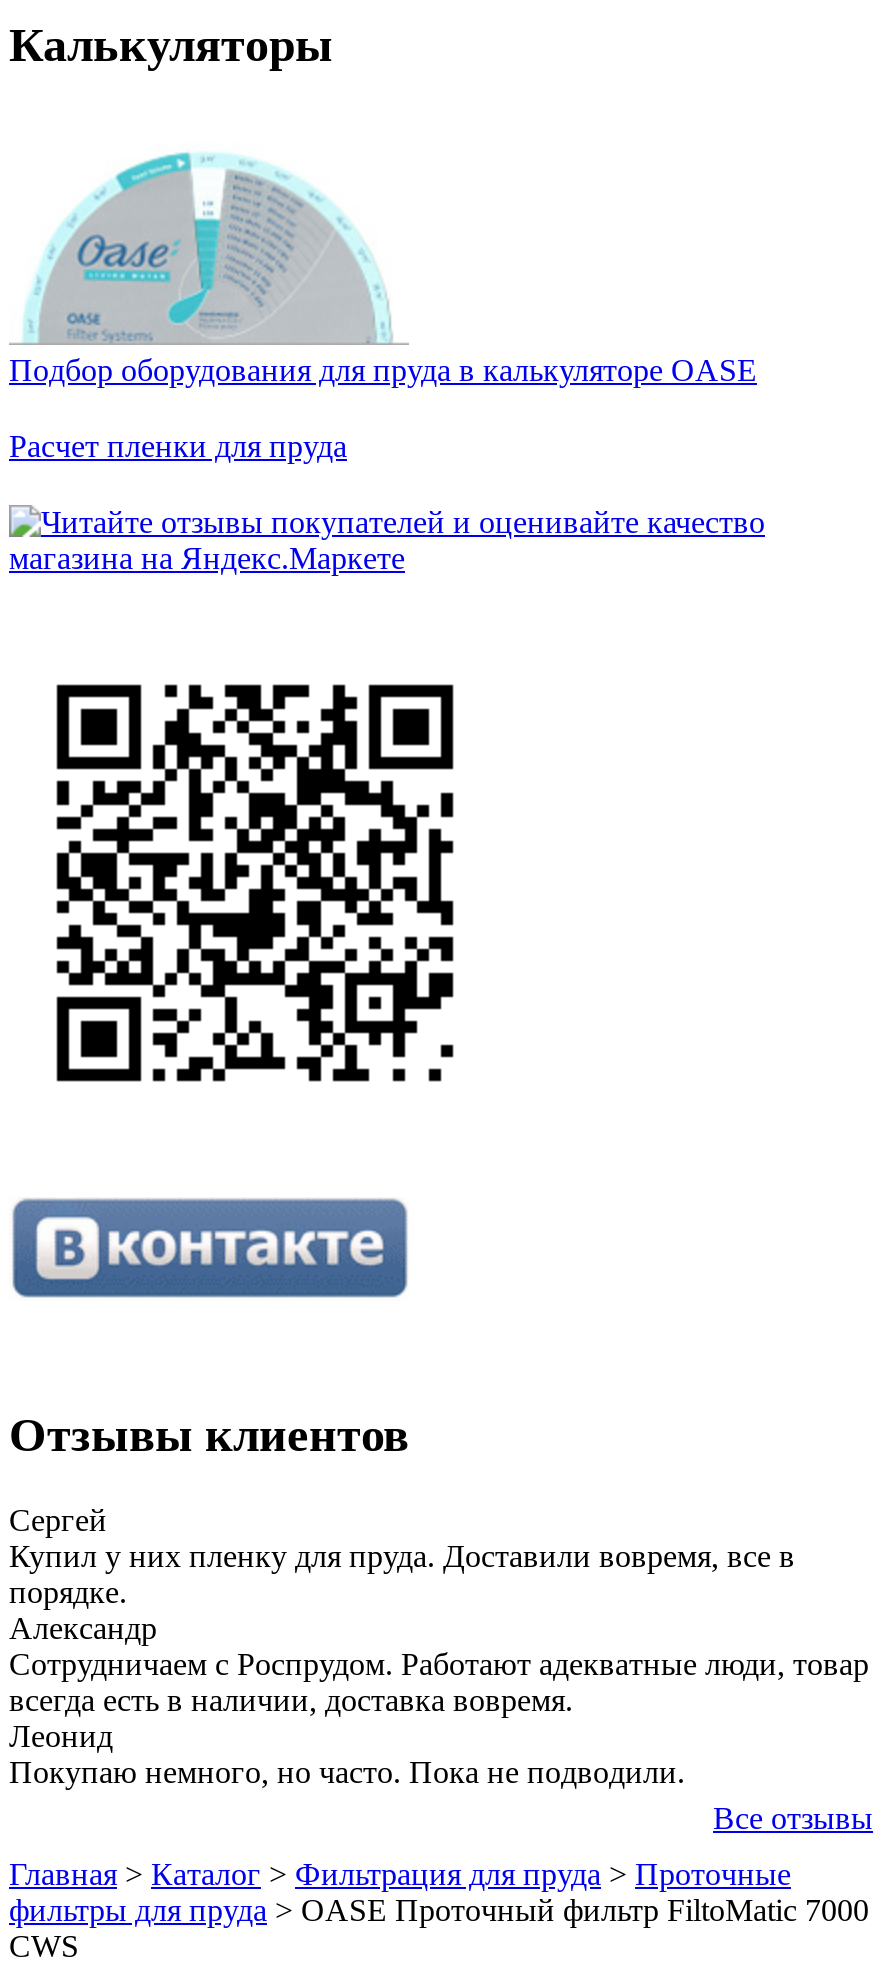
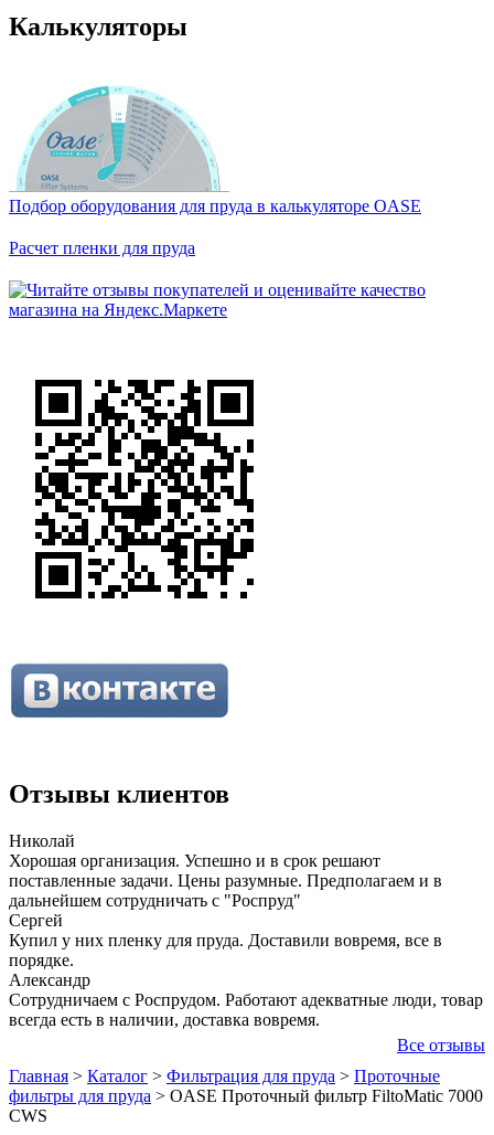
+ Николай
+ Хорошая организация. Успешно и в срок решают
+ поставленные задачи. Цены разумные. Предполагаем и в
+ дальнейшем сотрудничать с "Роспруд"

moved down: Сергей | Купил у них пленку для пруда. Доставили вовремя, все в | порядке. | Александр | Сотрудничаем с Роспрудом. Работают адекватные люди, товар | всегда есть в наличии, доставка вовремя.

- Леонид
- Покупаю немного, но часто. Пока не подводили.
